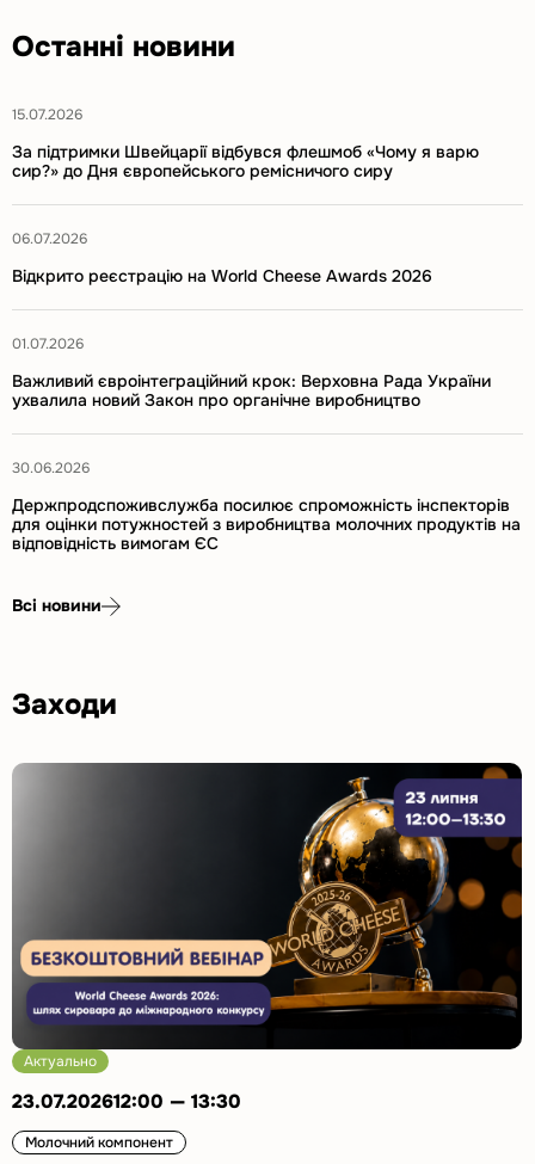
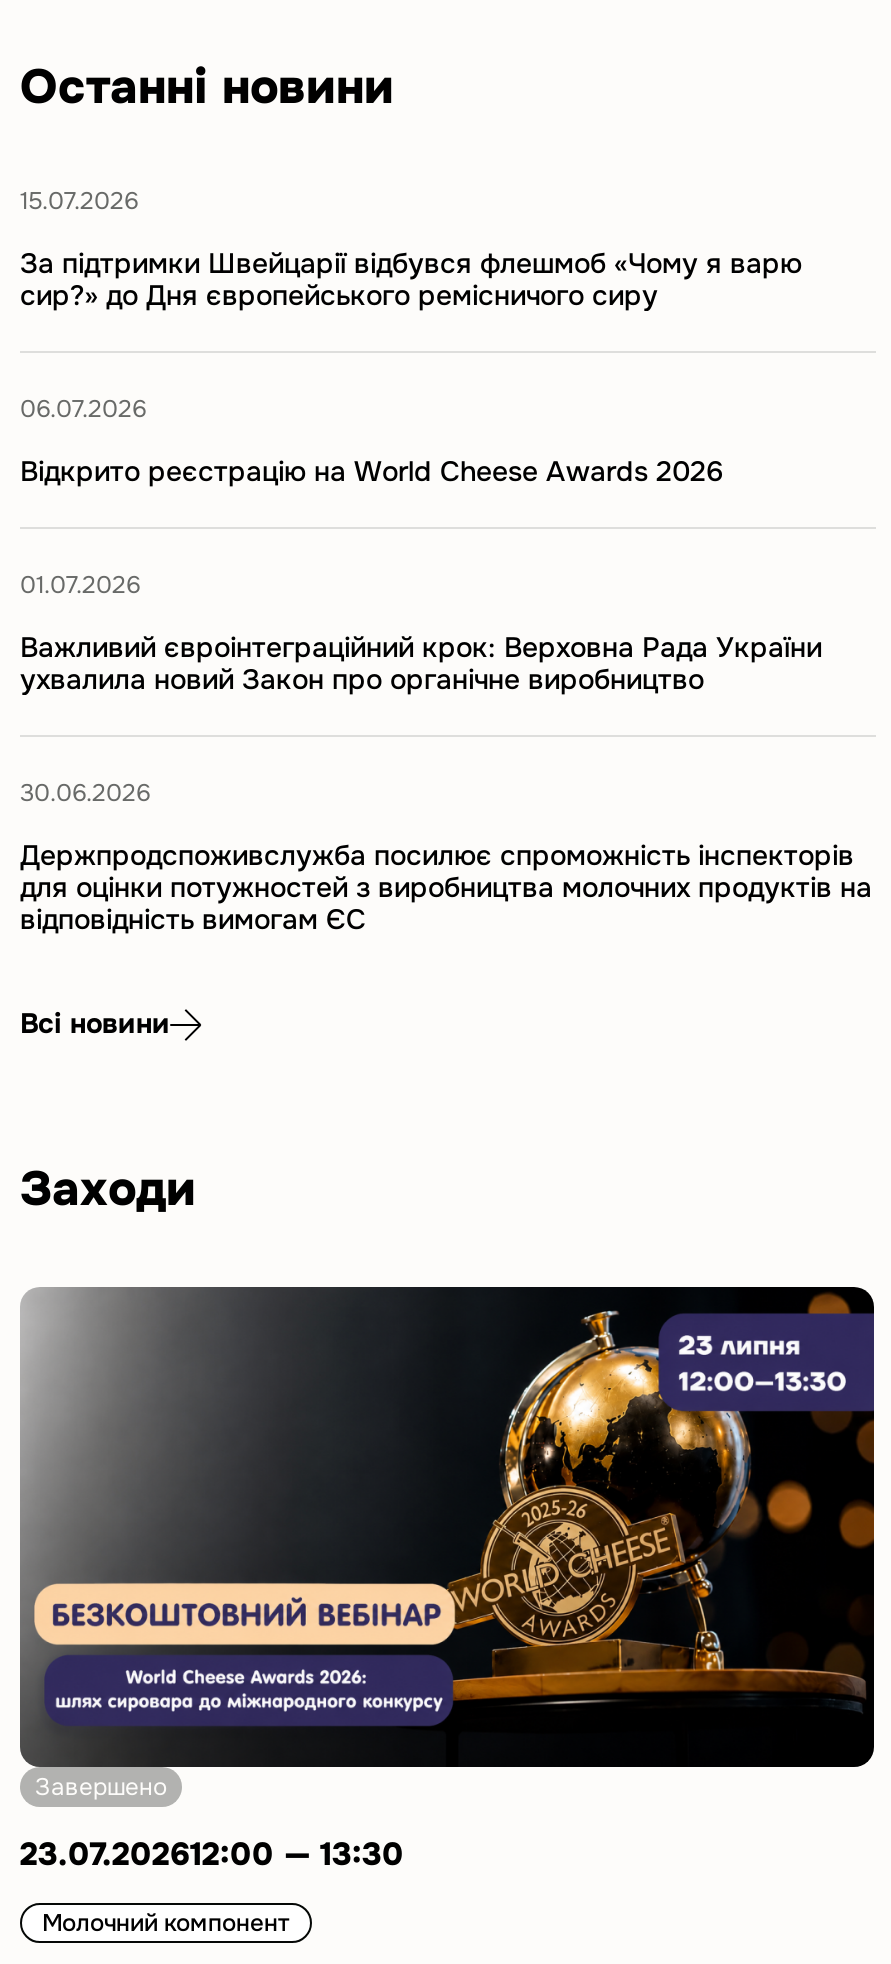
- Актуально
+ Завершено
